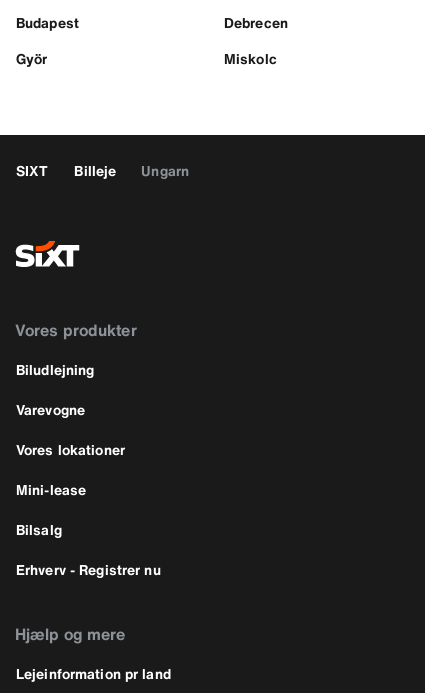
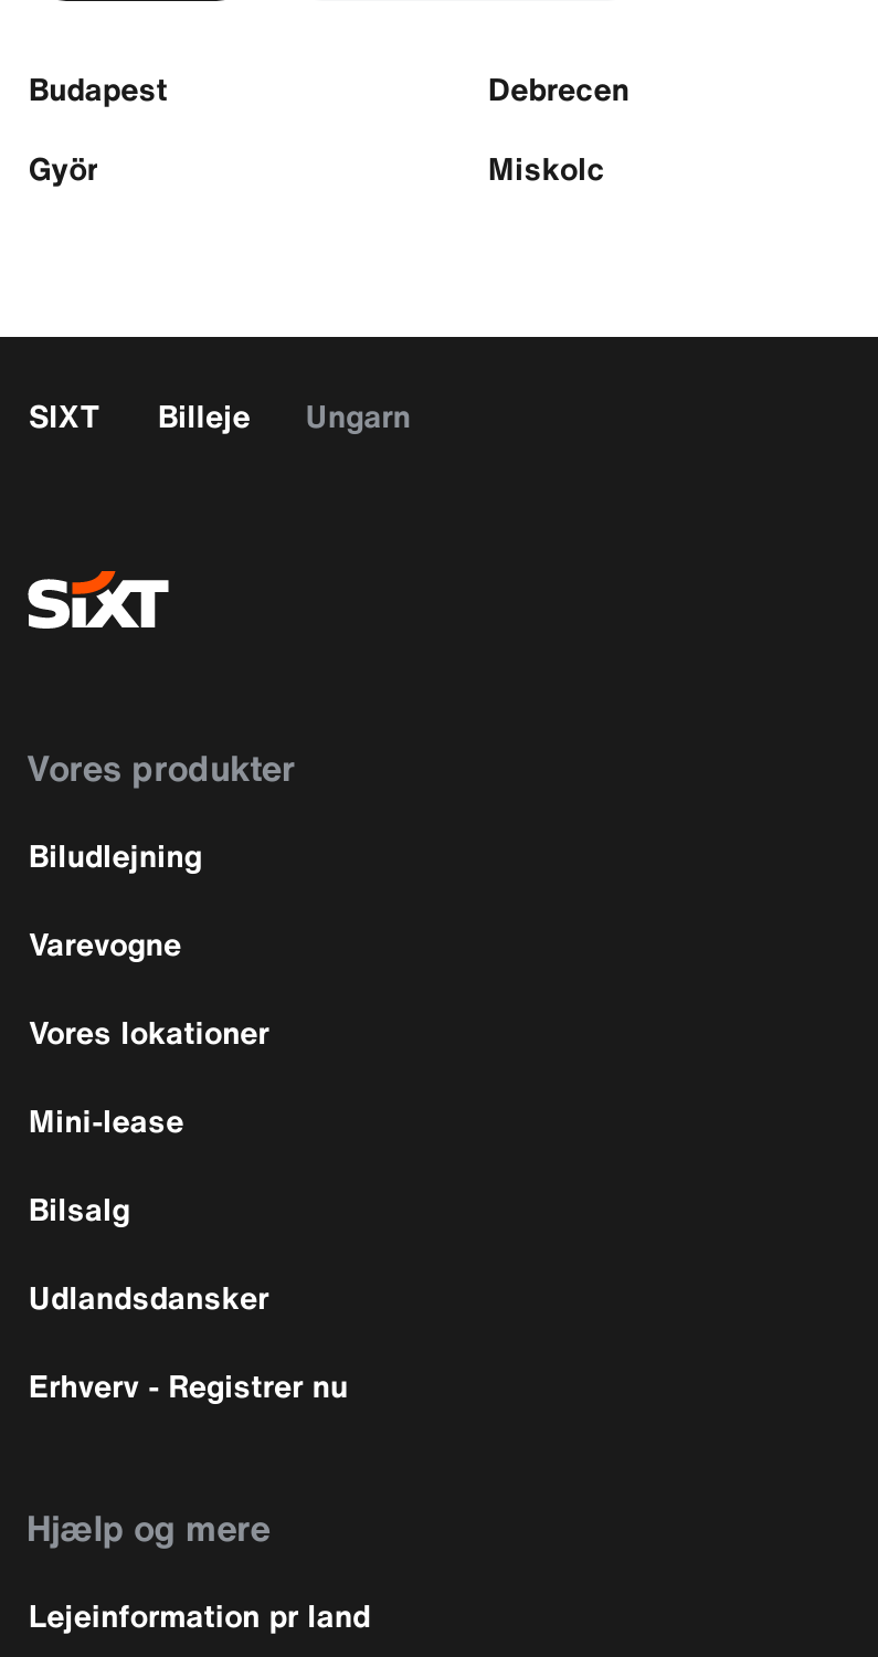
+ Udlandsdansker
